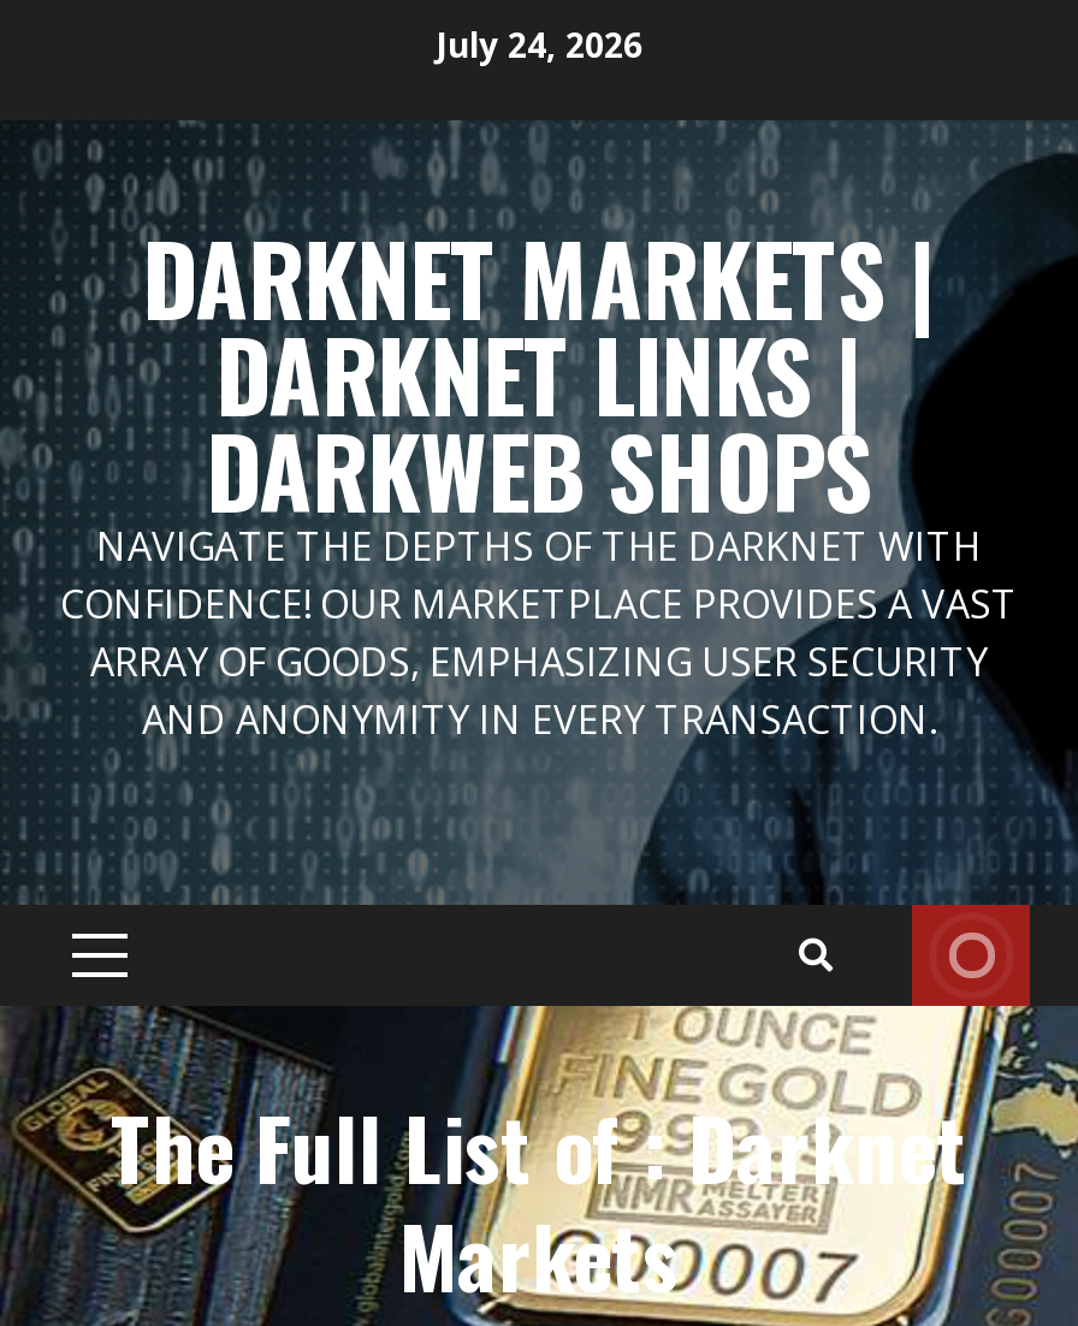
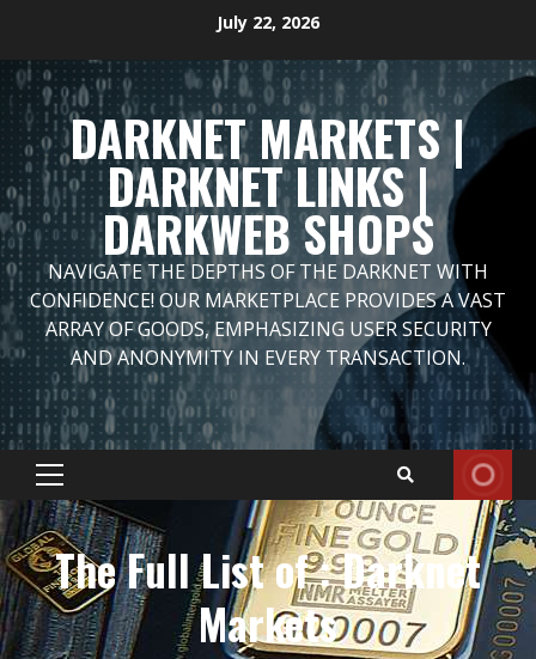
- July 24, 2026
+ July 22, 2026
